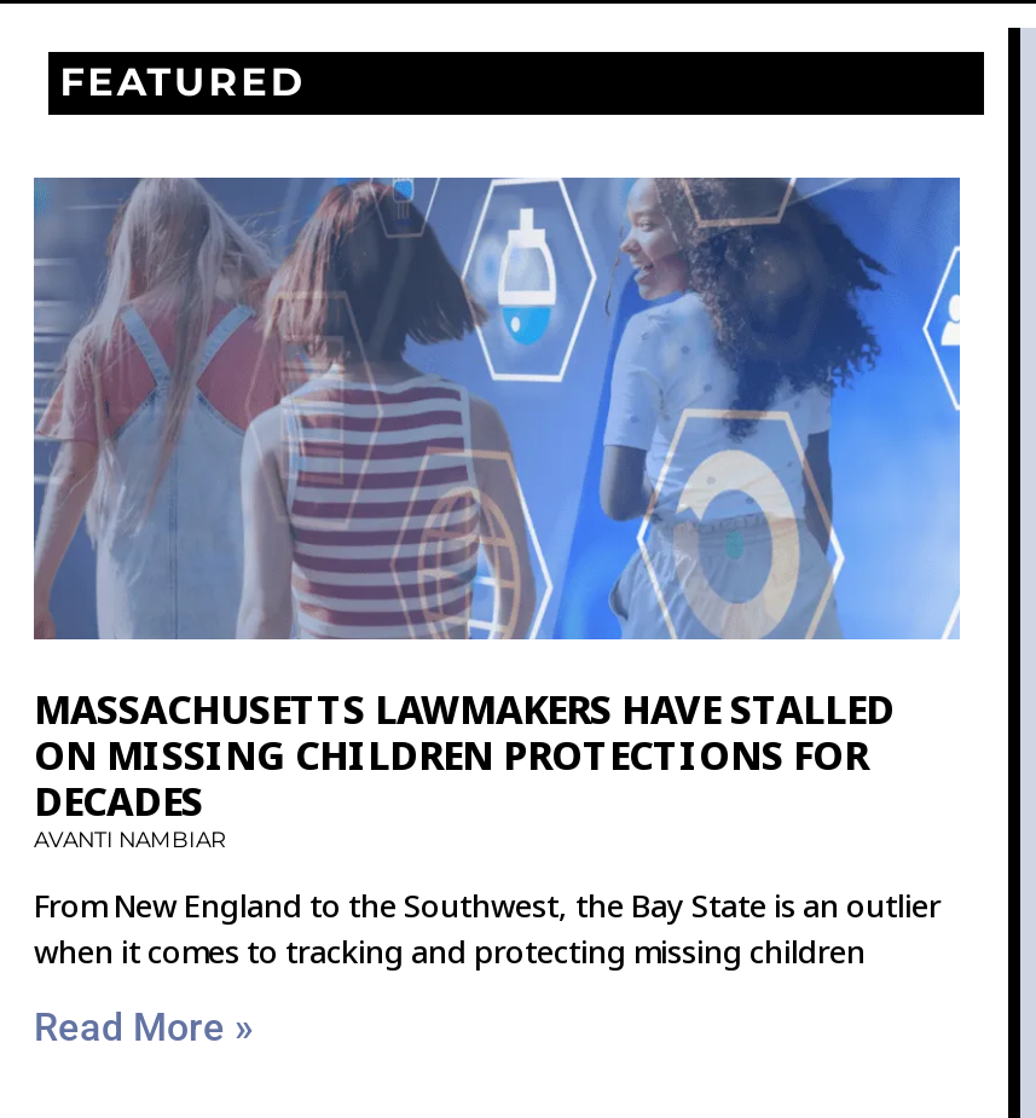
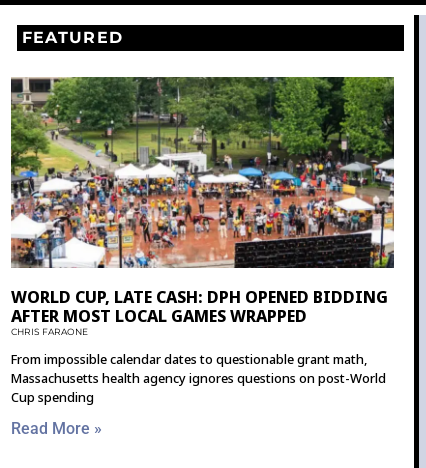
- [image]
- MASSACHUSETTS LAWMAKERS HAVE STALLED
- ON MISSING CHILDREN PROTECTIONS FOR
- DECADES
- AVANTI NAMBIAR
+ [image]
+ WORLD CUP, LATE CASH: DPH OPENED BIDDING
+ AFTER MOST LOCAL GAMES WRAPPED
+ CHRIS FARAONE

- From New England to the Southwest, the Bay State is an outlier
- when it comes to tracking and protecting missing children
+ From impossible calendar dates to questionable grant math,
+ Massachusetts health agency ignores questions on post-World
+ Cup spending
